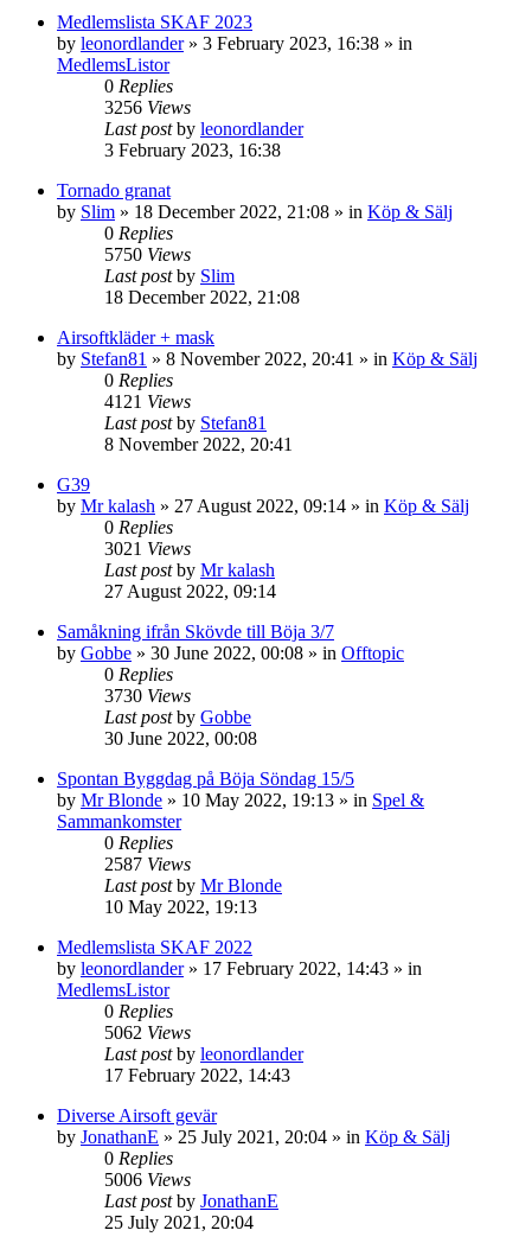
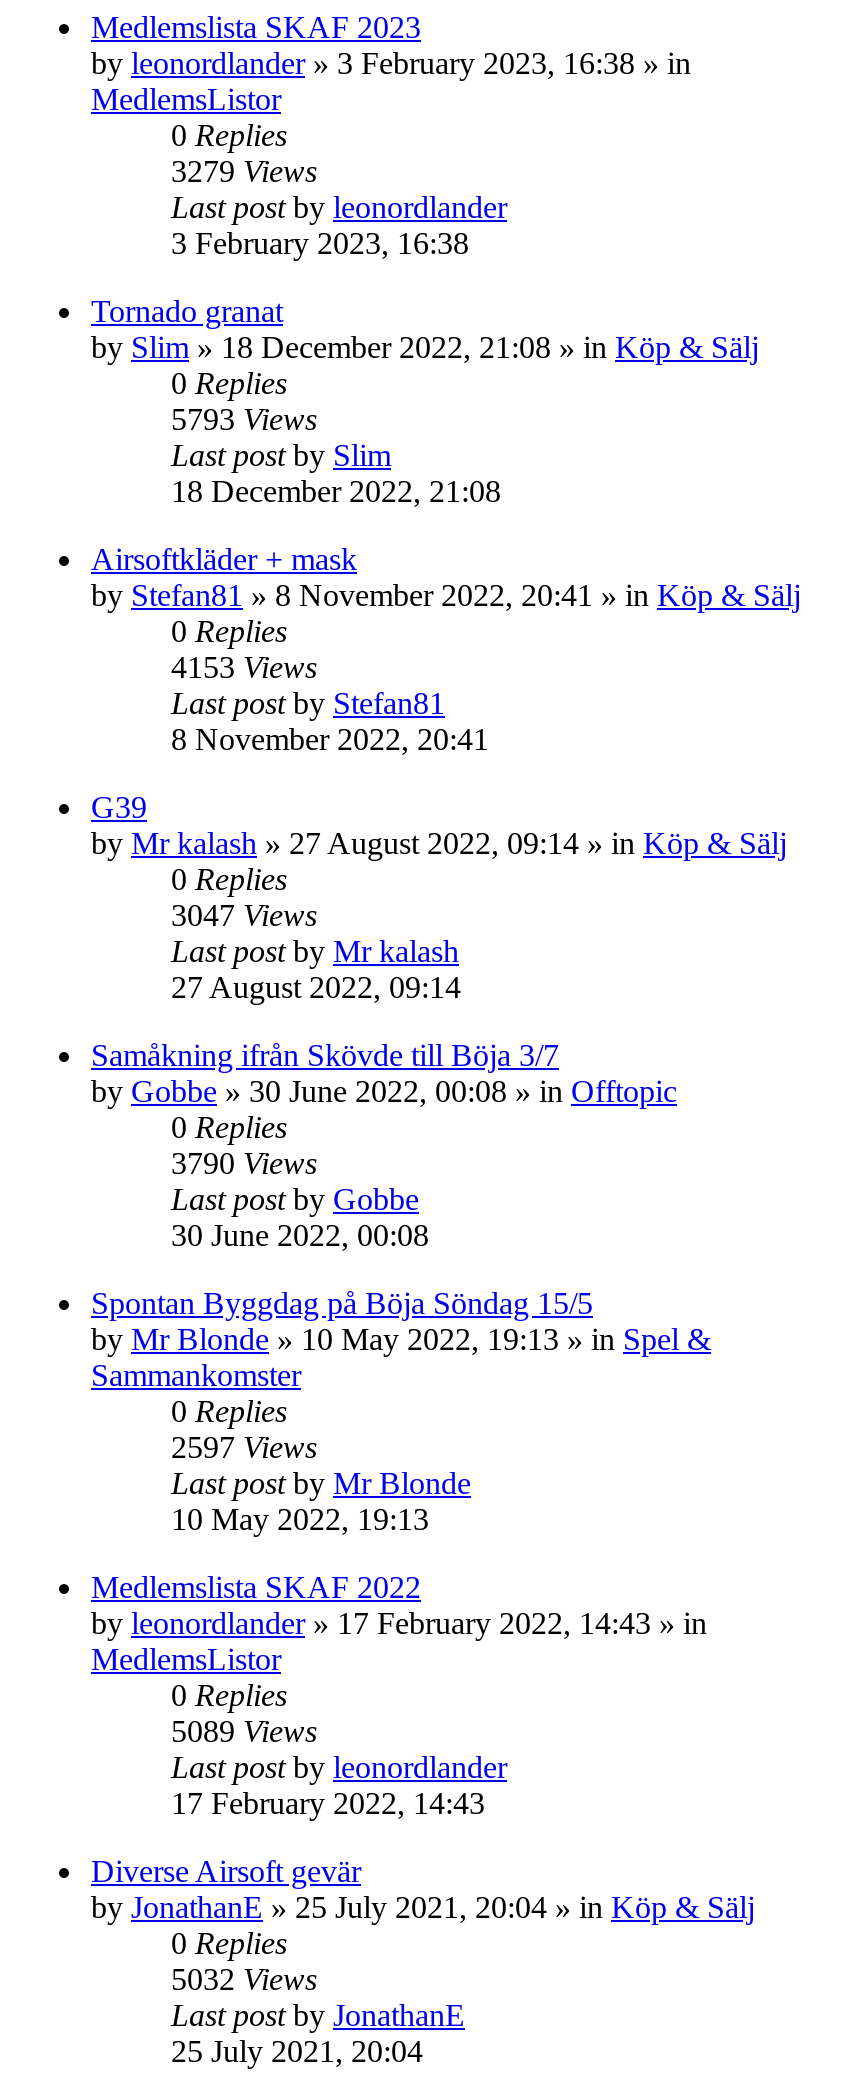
- 3256 Views
+ 3279 Views

- 5750 Views
+ 5793 Views

- 4121 Views
+ 4153 Views

- 3021 Views
+ 3047 Views

- 3730 Views
+ 3790 Views

- 2587 Views
+ 2597 Views

- 5062 Views
+ 5089 Views

- 5006 Views
+ 5032 Views
